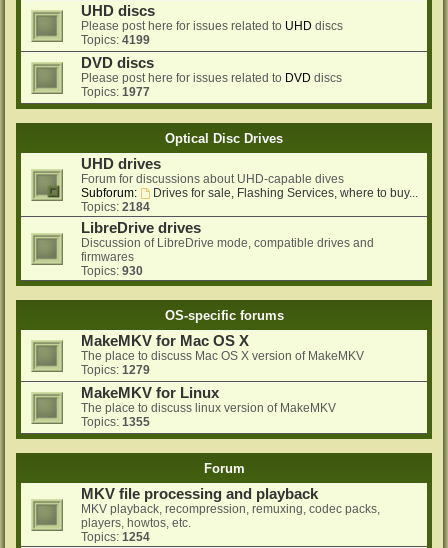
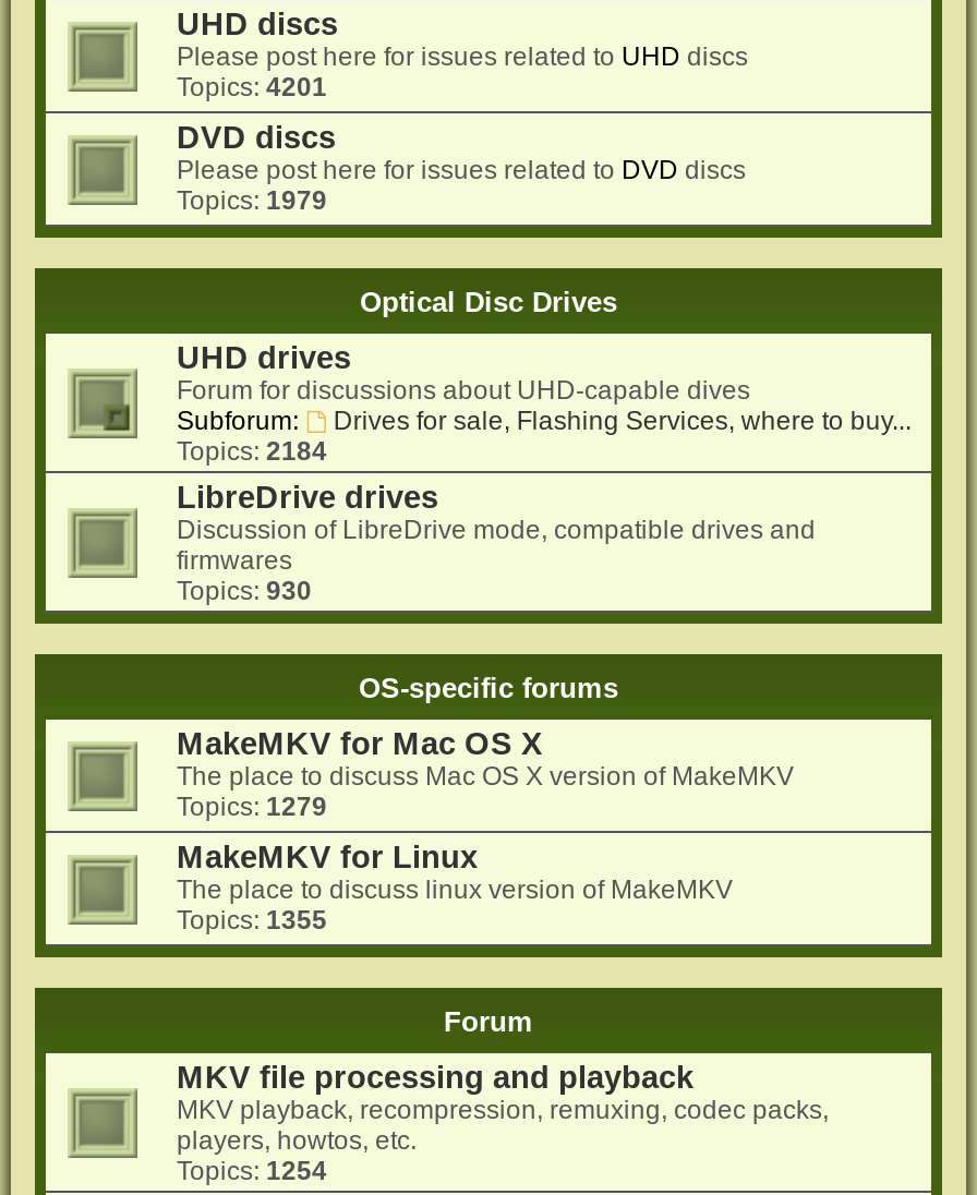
- Topics: 4199
+ Topics: 4201

- Topics: 1977
+ Topics: 1979
